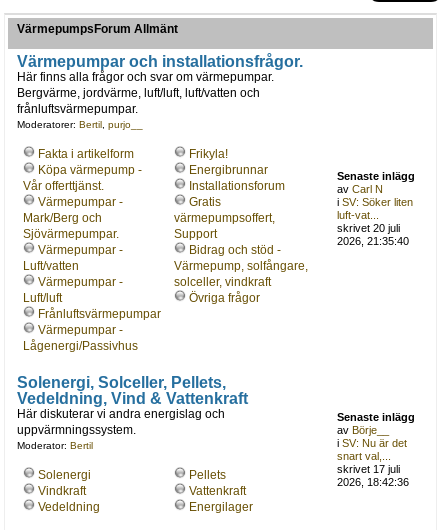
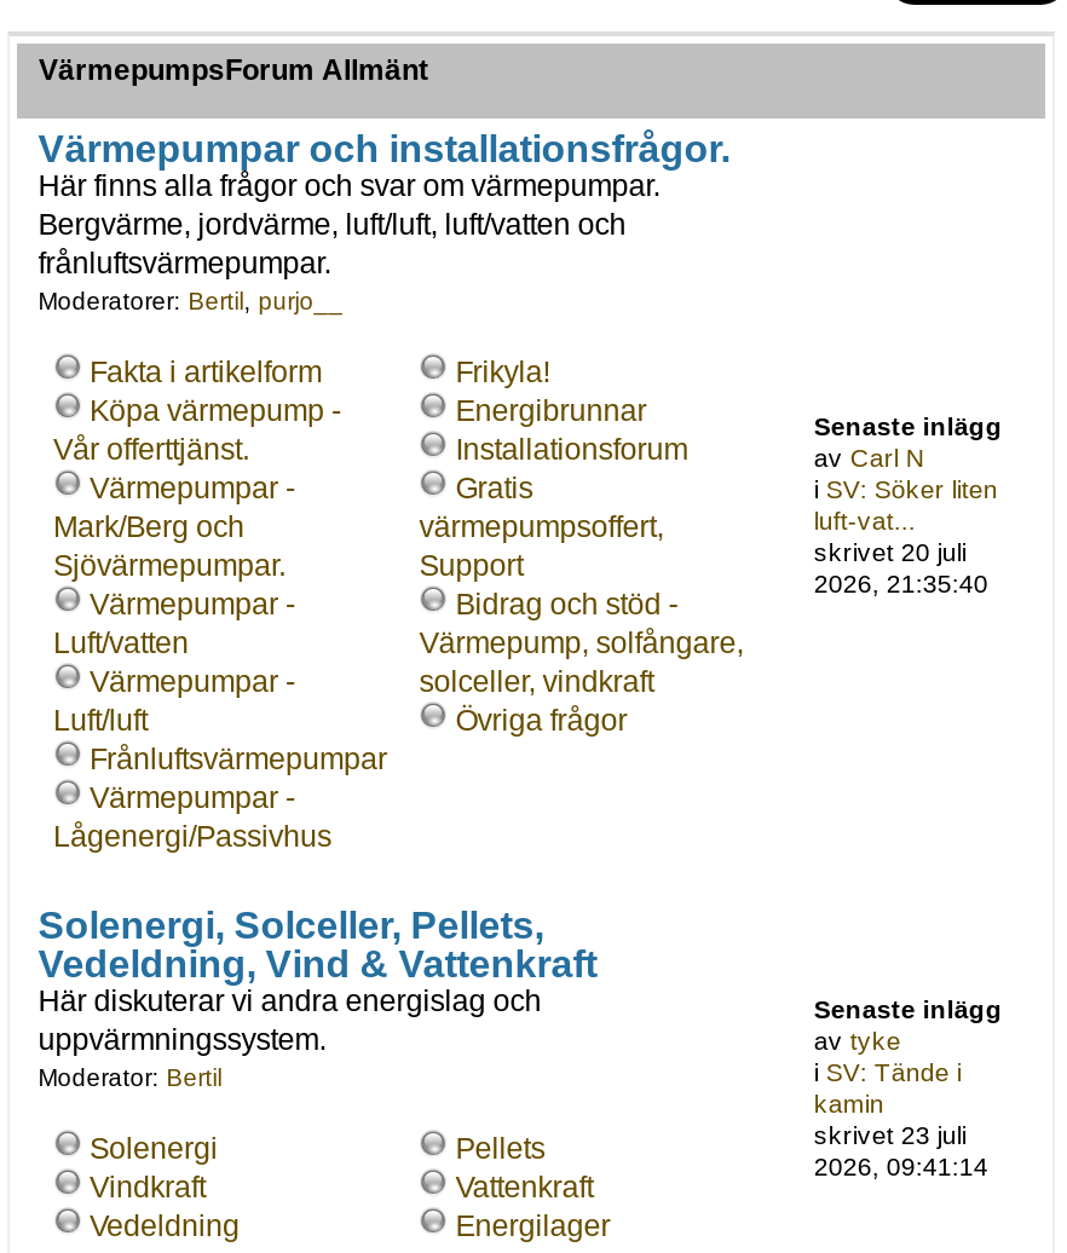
- av Börje__
- i SV: Nu är det
- snart val,...
- skrivet 17 juli
- 2026, 18:42:36
+ av tyke
+ i SV: Tände i
+ kamin
+ skrivet 23 juli
+ 2026, 09:41:14
